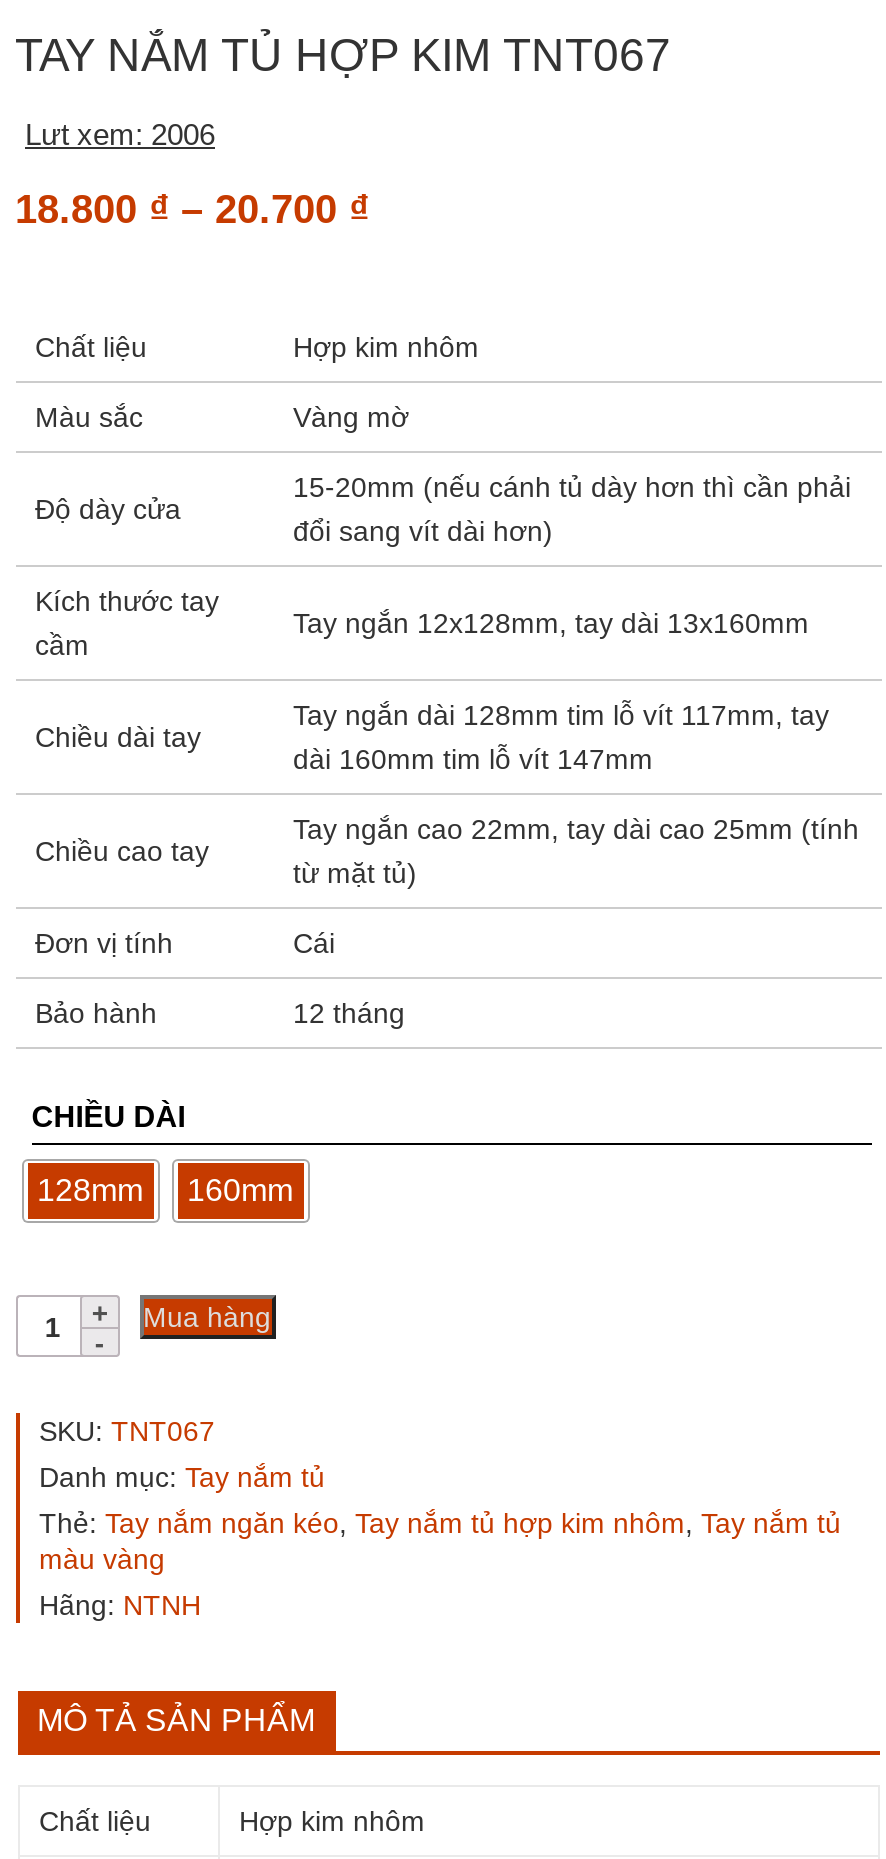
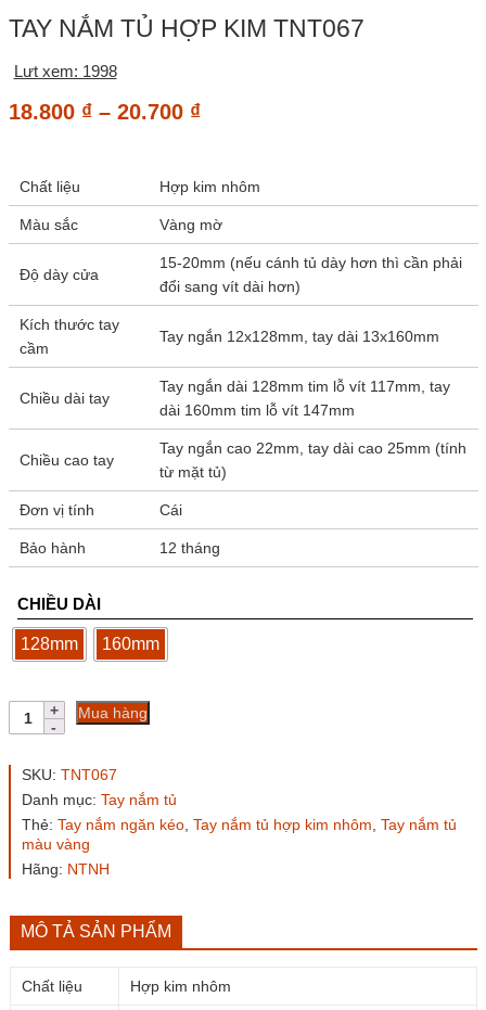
- Lưt xem: 2006
+ Lưt xem: 1998
